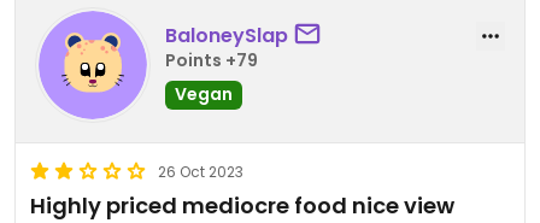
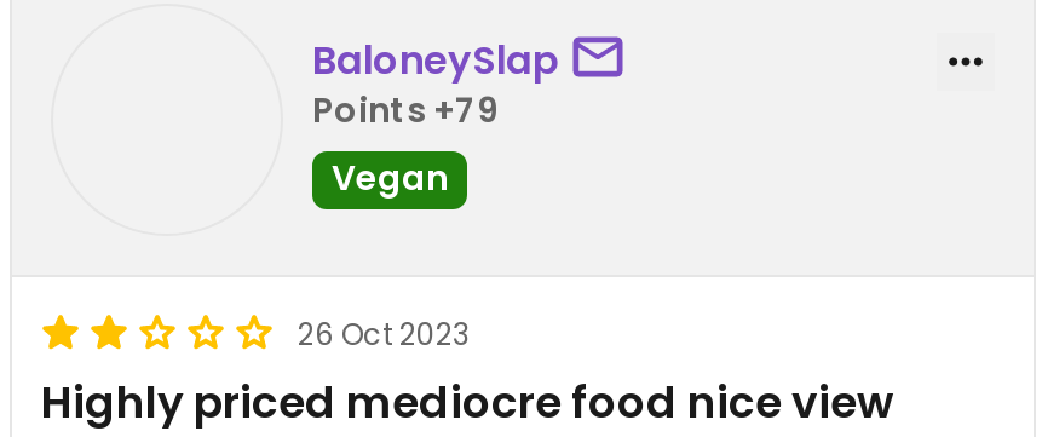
- [image]
